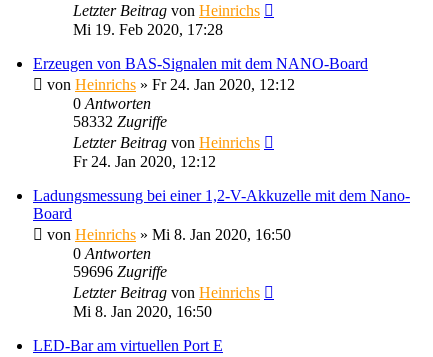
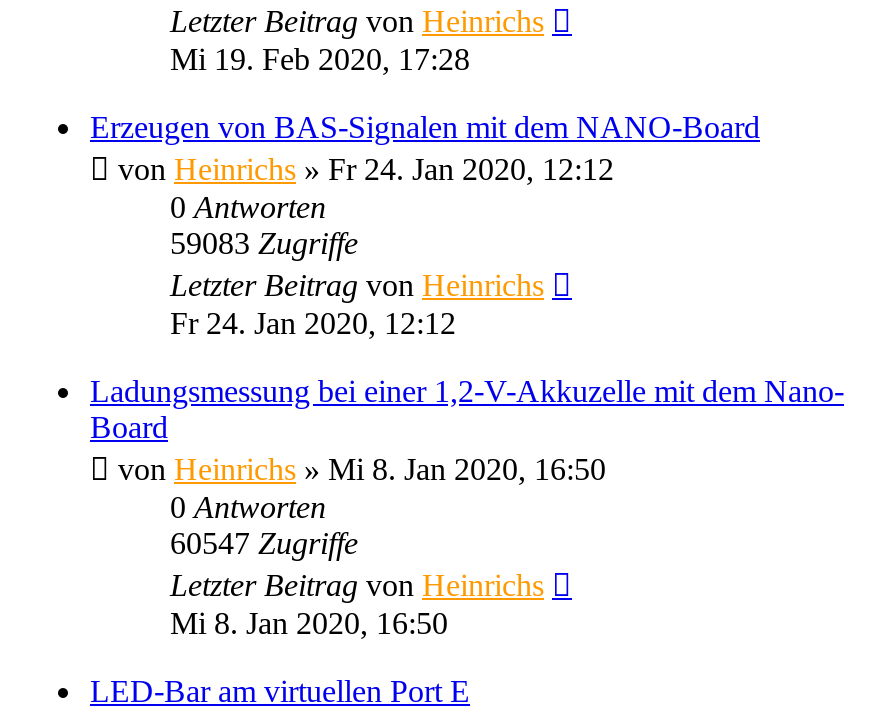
- 58332 Zugriffe
+ 59083 Zugriffe

- 59696 Zugriffe
+ 60547 Zugriffe
